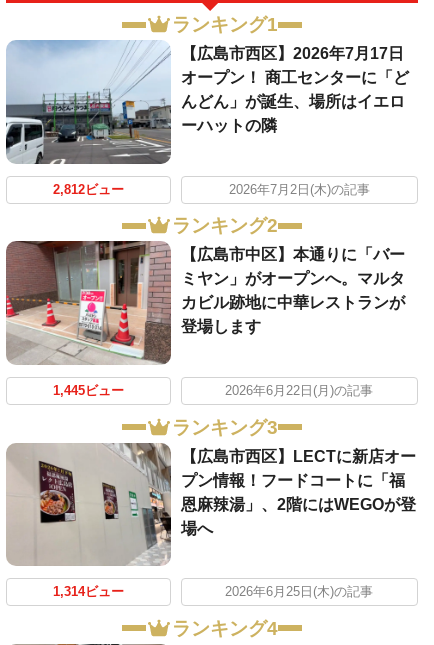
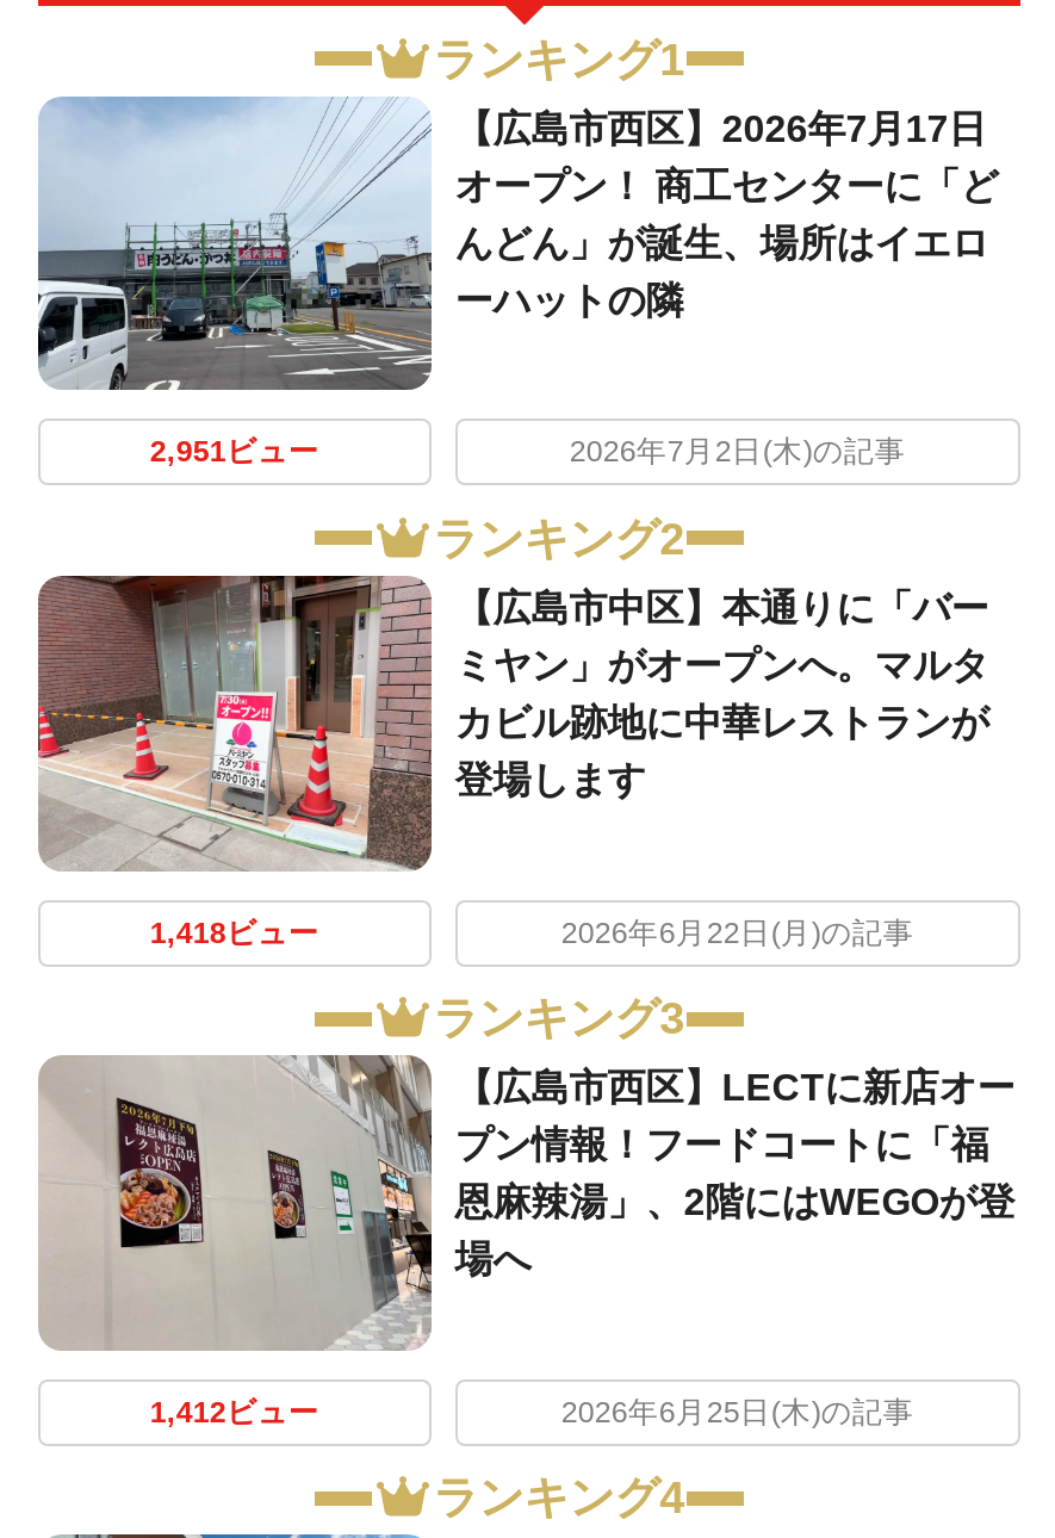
- 2,812ビュー
+ 2,951ビュー

- 1,445ビュー
+ 1,418ビュー

- 1,314ビュー
+ 1,412ビュー
